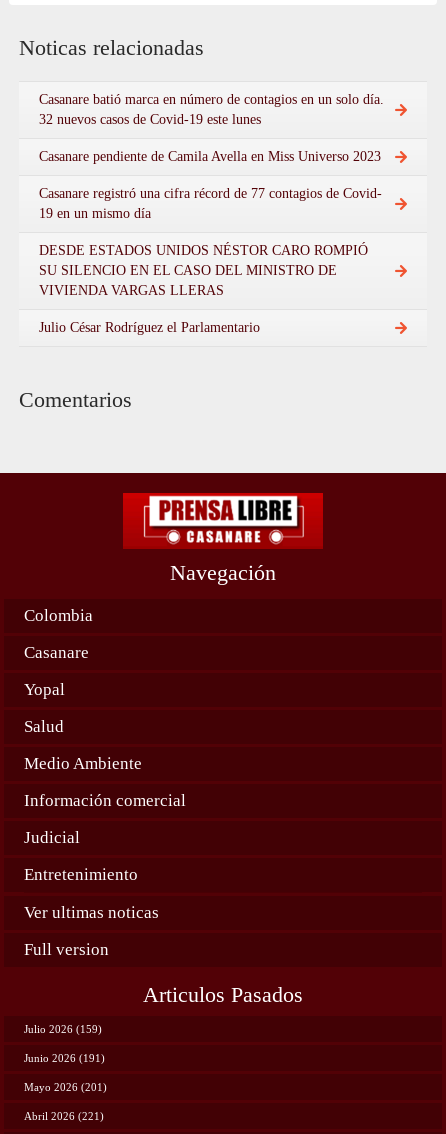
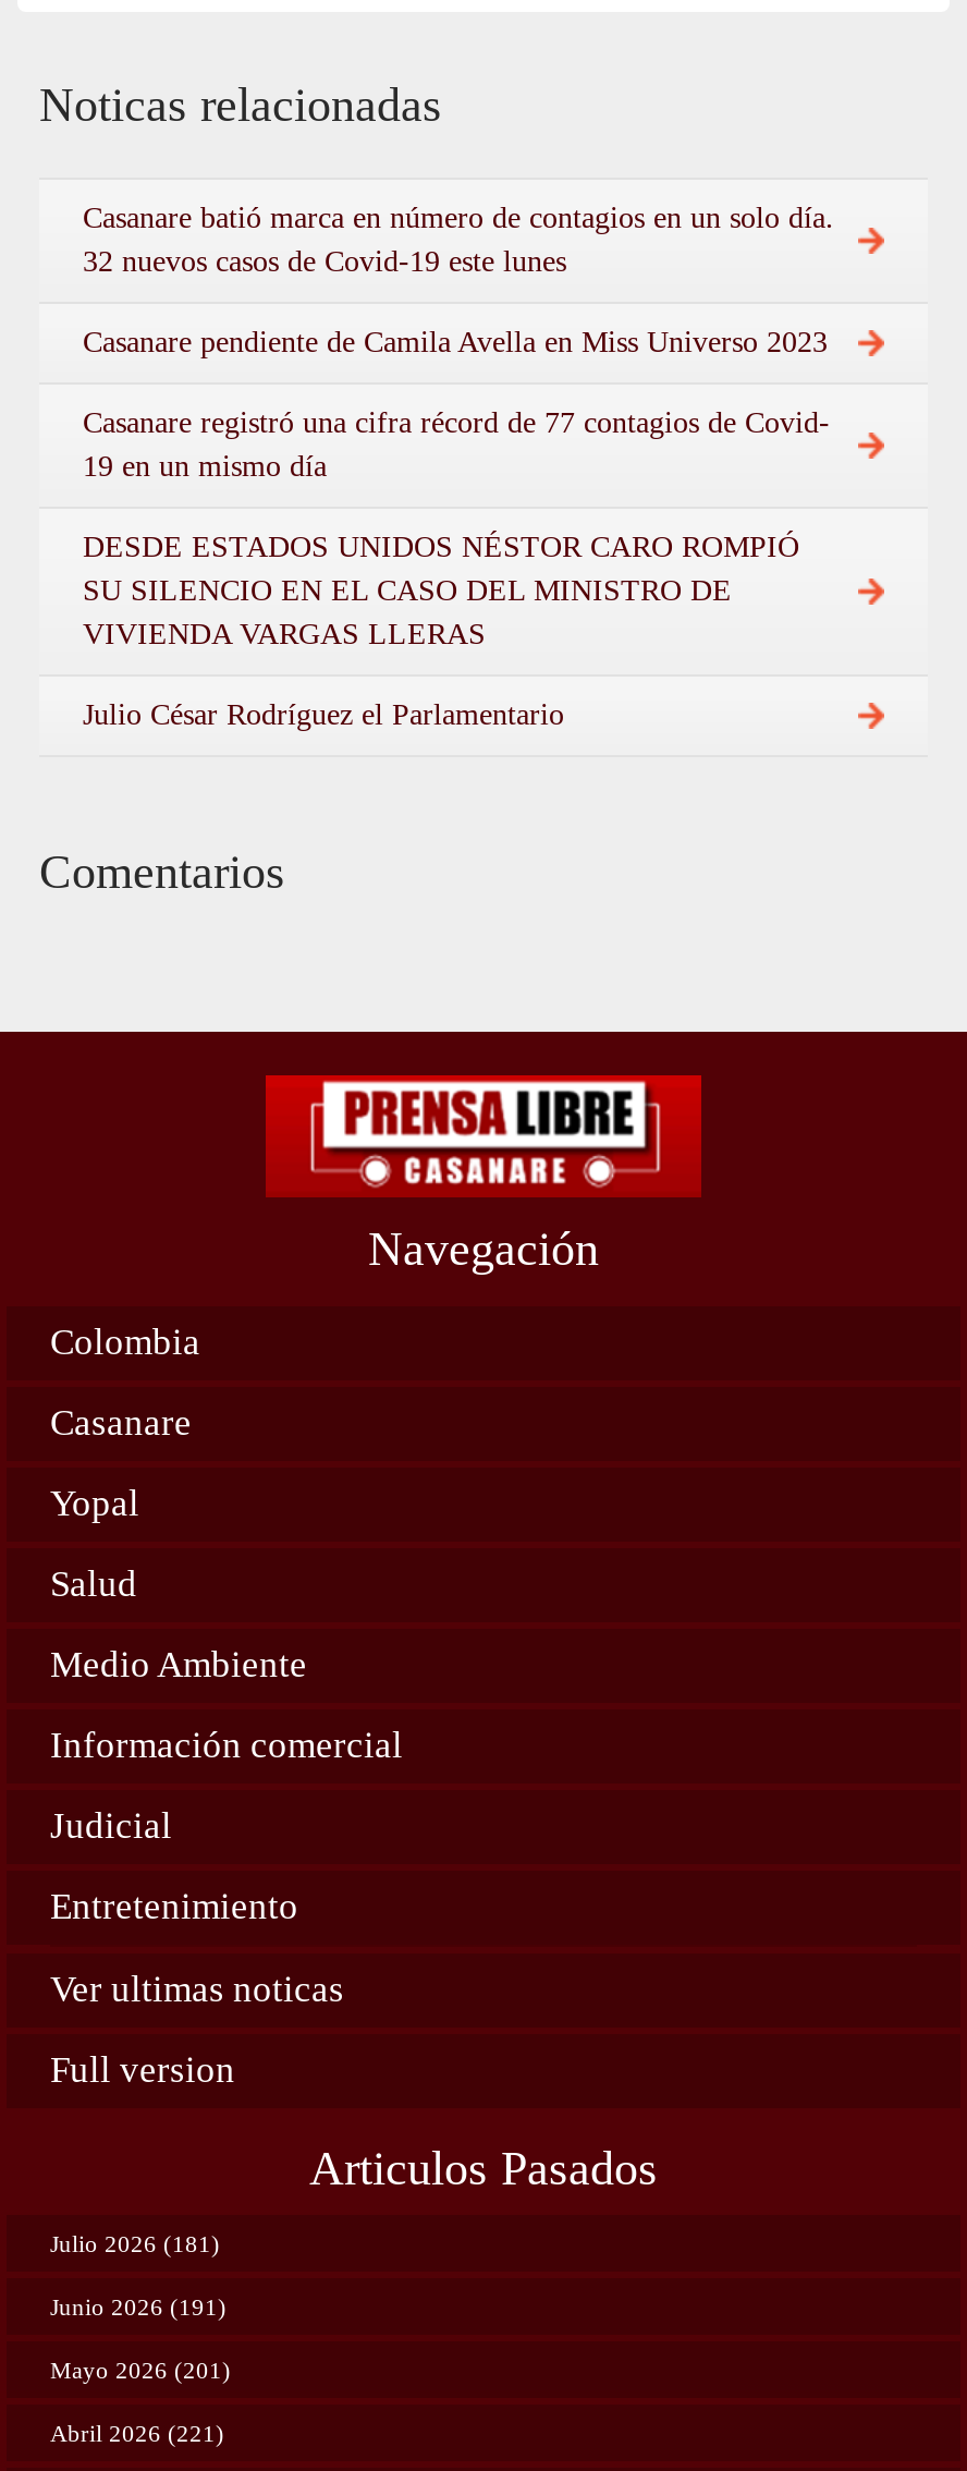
- Julio 2026 (159)
+ Julio 2026 (181)
